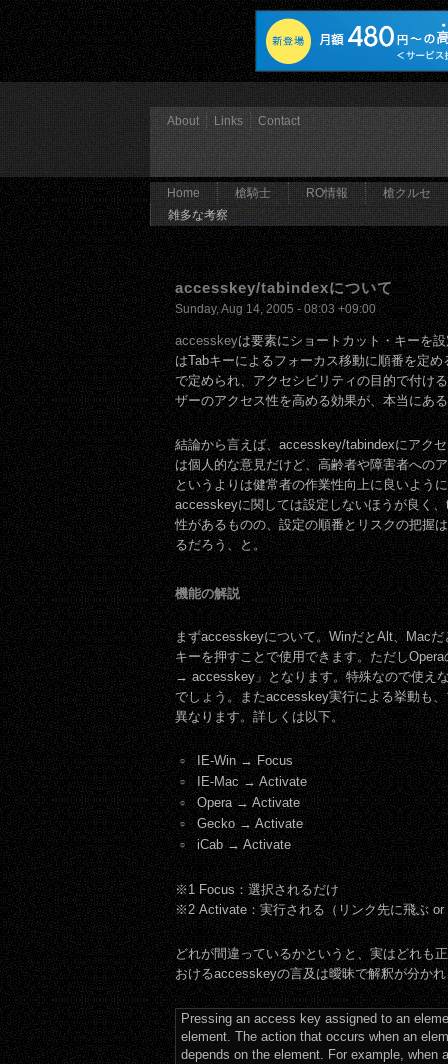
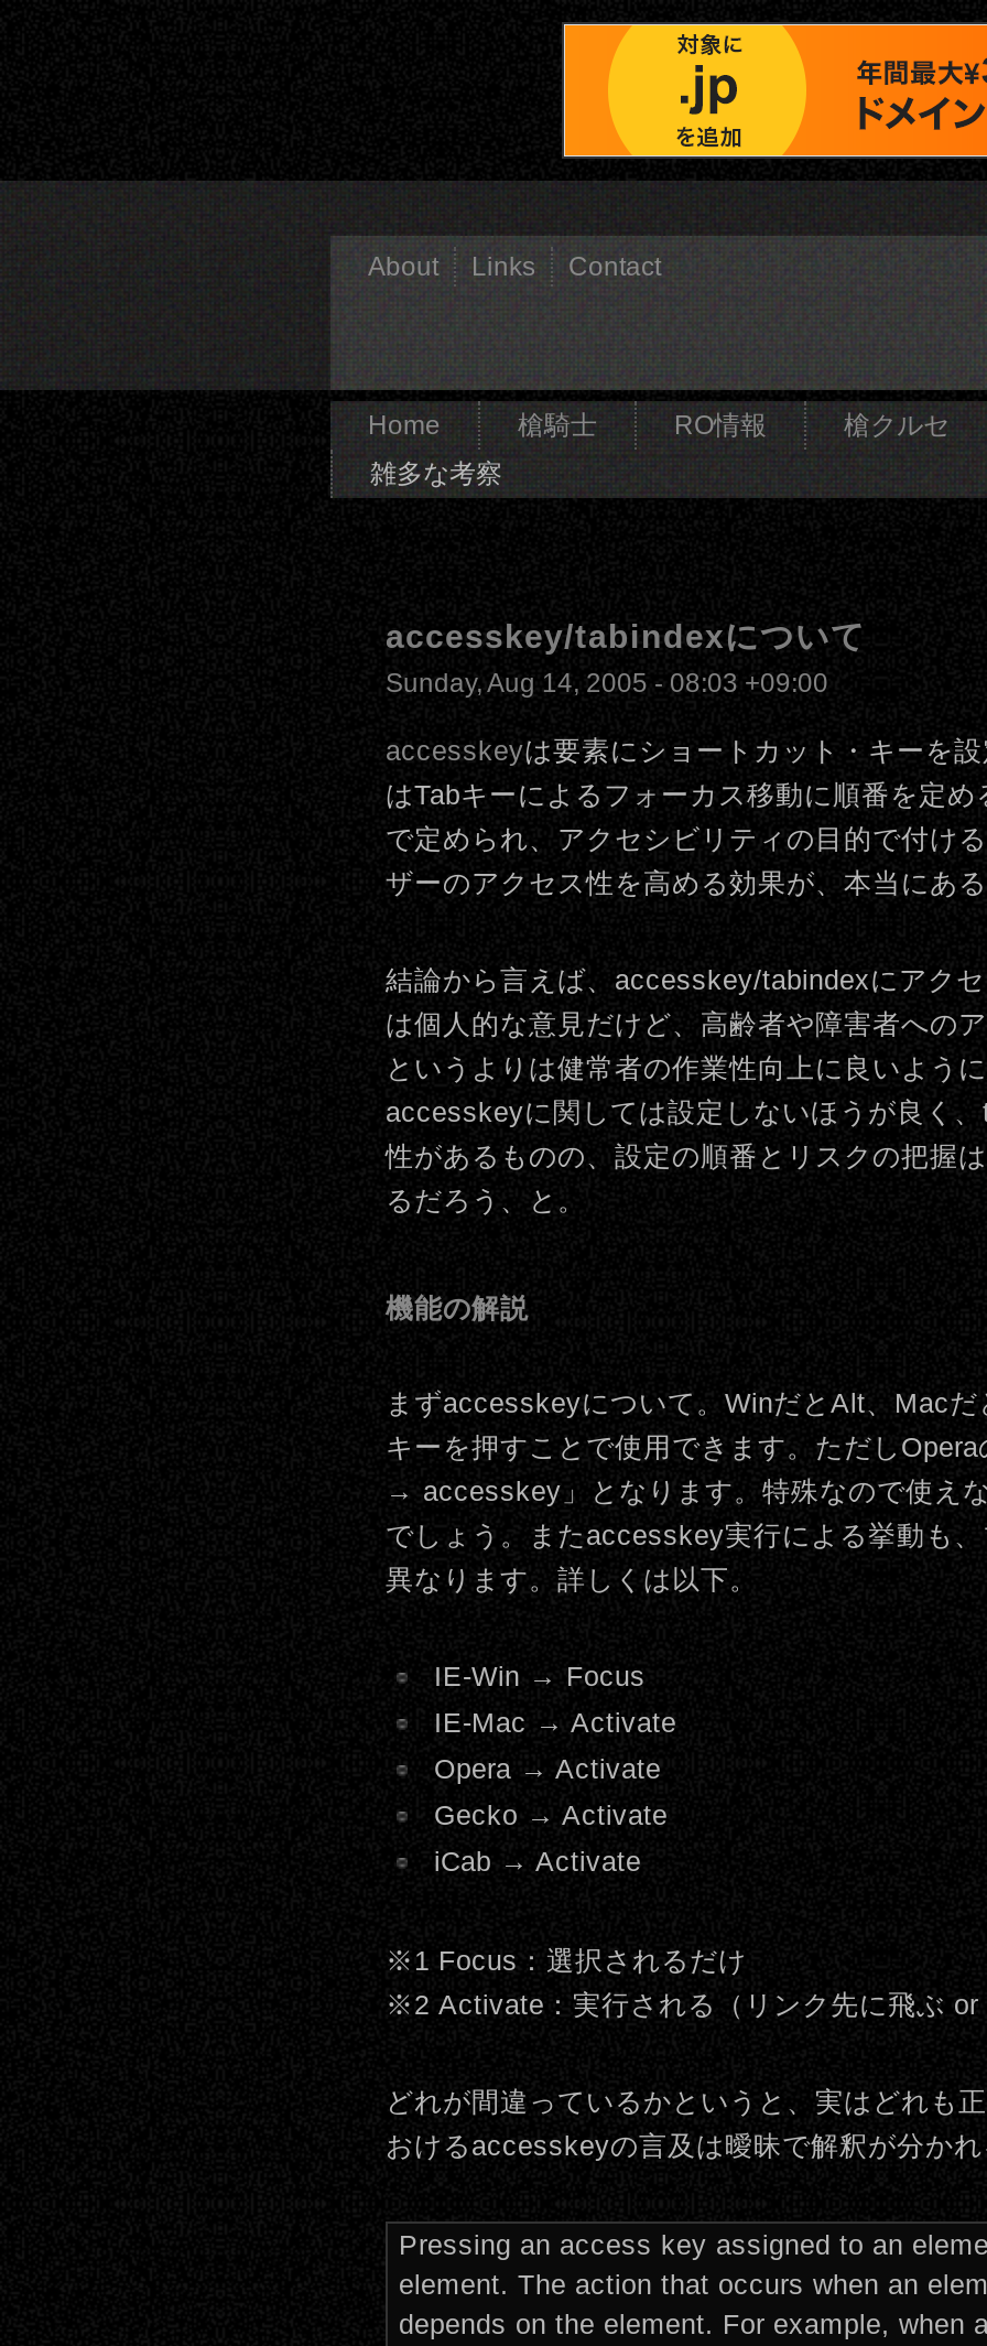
- [image]
+ [image]
